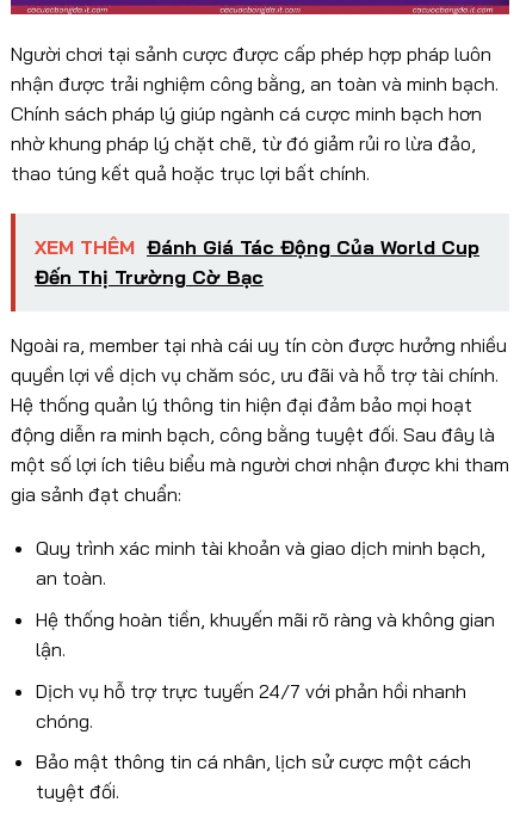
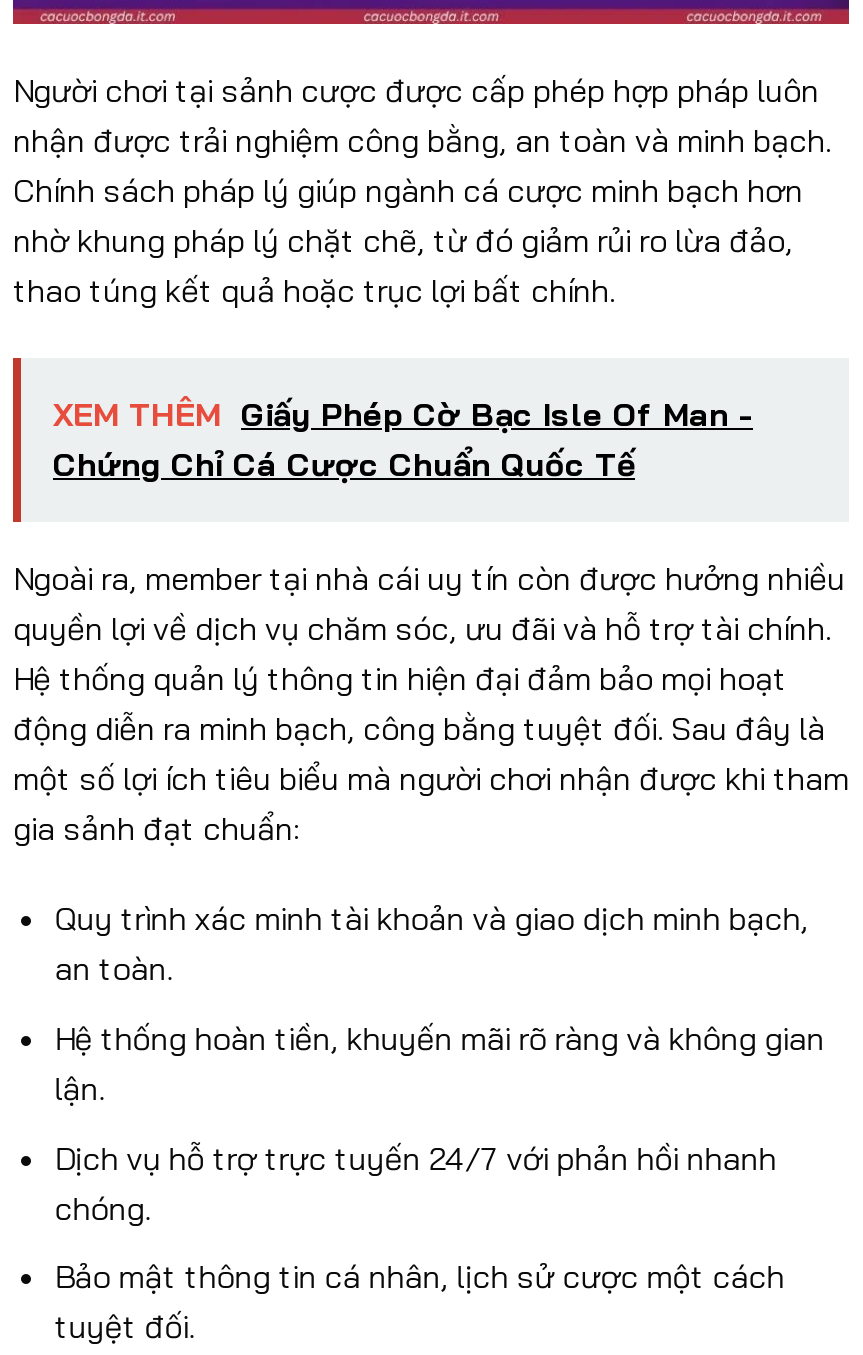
- XEM THÊM Đánh Giá Tác Động Của World Cup
- Đến Thị Trường Cờ Bạc
+ XEM THÊM Giấy Phép Cờ Bạc Isle Of Man -
+ Chứng Chỉ Cá Cược Chuẩn Quốc Tế
